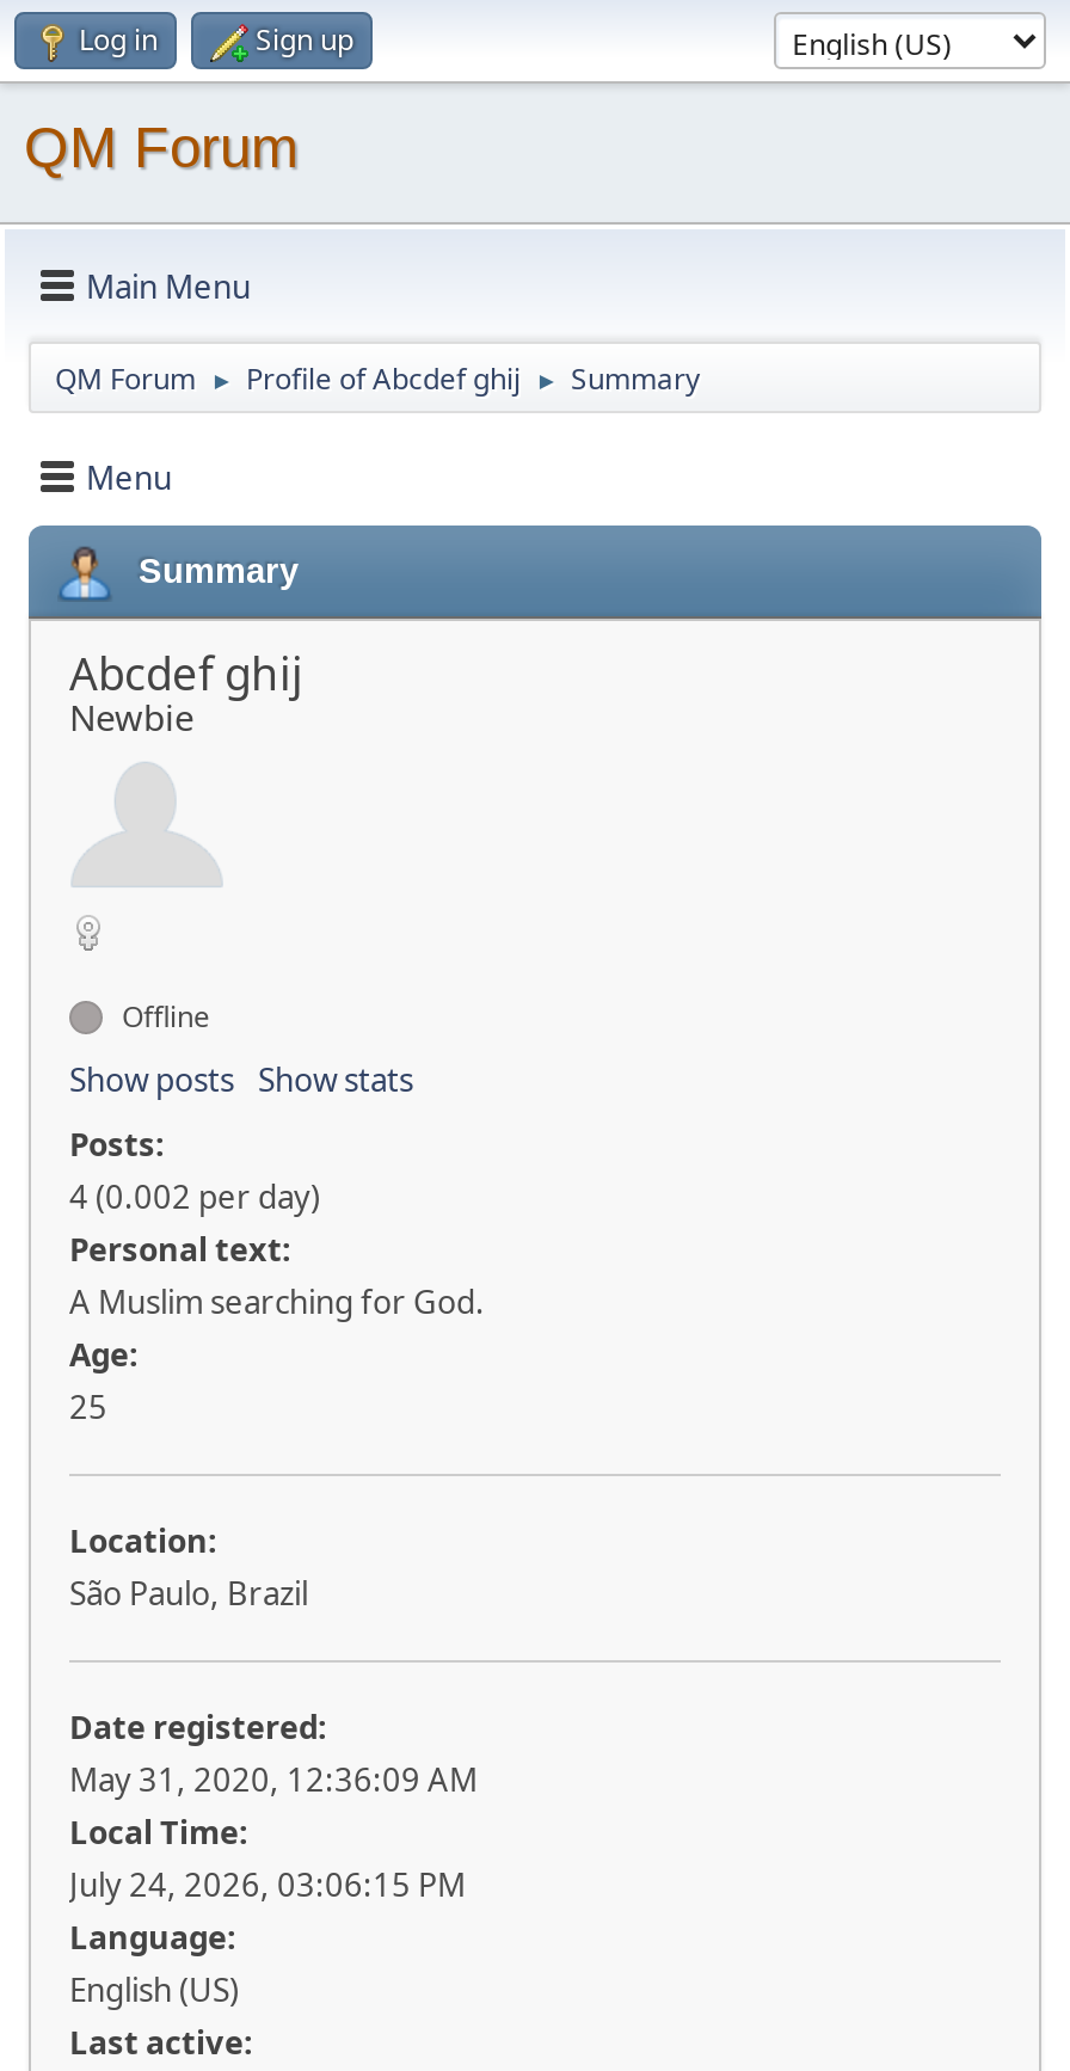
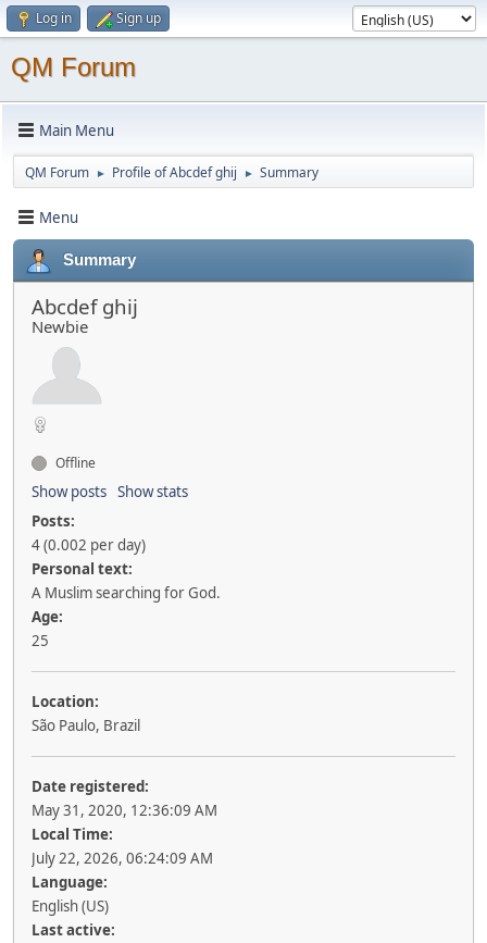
- July 24, 2026, 03:06:15 PM
+ July 22, 2026, 06:24:09 AM
